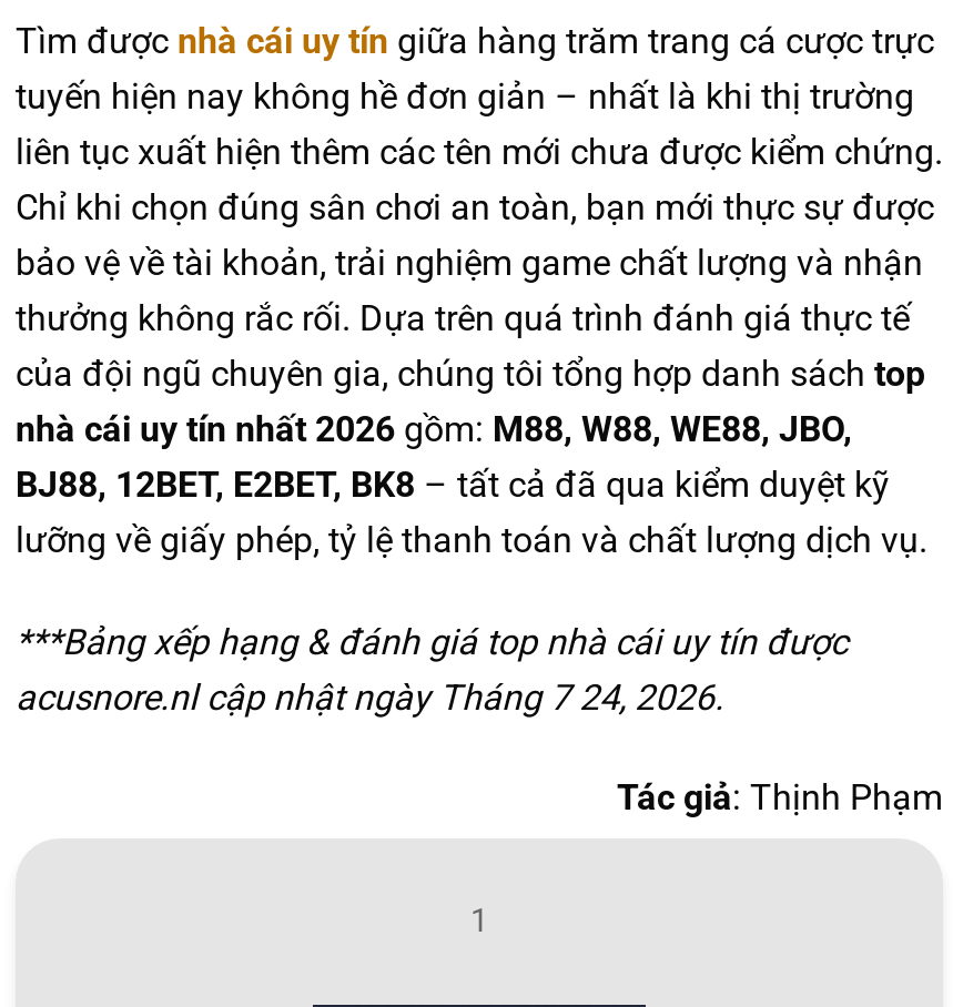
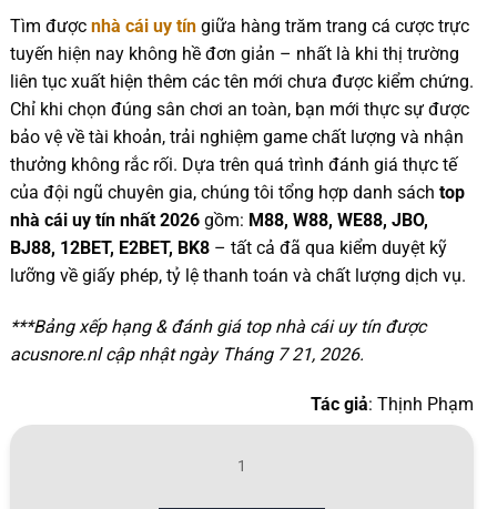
- acusnore.nl cập nhật ngày Tháng 7 24, 2026.
+ acusnore.nl cập nhật ngày Tháng 7 21, 2026.
